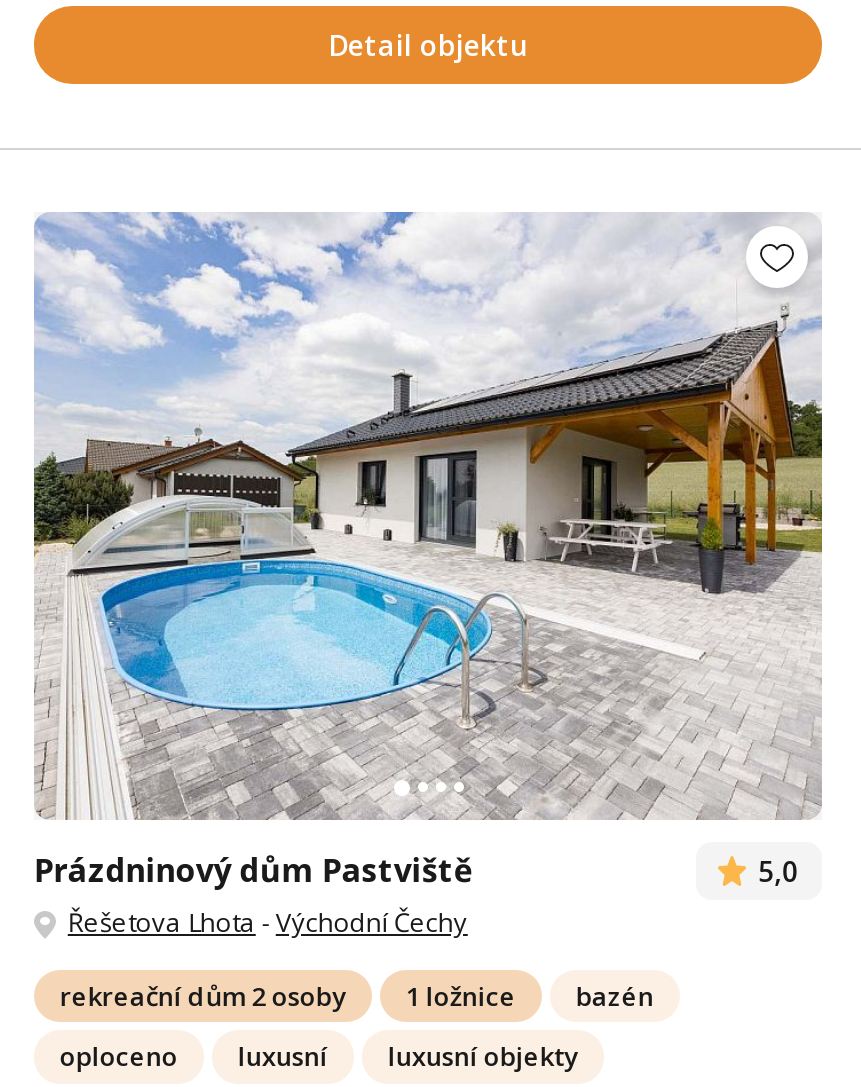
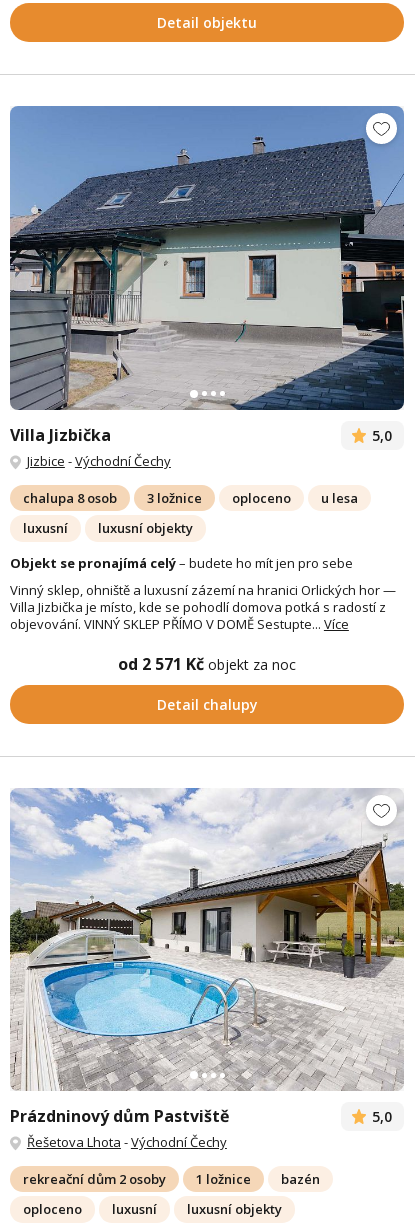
+ [image]
+ Villa Jizbička
+ 5,0
+ Jizbice -Východní Čechy
+ chalupa 8 osob
+ 3 ložnice
+ oploceno
+ u lesa
+ luxusní
+ luxusní objekty
+ Objekt se pronajímá celý– budete ho mít jen pro sebe
+ Vinný sklep, ohniště a luxusní zázemí na hranici Orlických hor —
+ Villa Jizbička je místo, kde se pohodlí domova potká s radostí z
+ objevování. VINNÝ SKLEP PŘÍMO V DOMĚ Sestupte... Více
+ od 2 571 Kč objekt za noc
+ Detail chalupy
